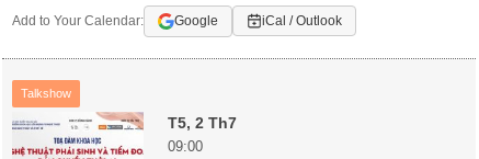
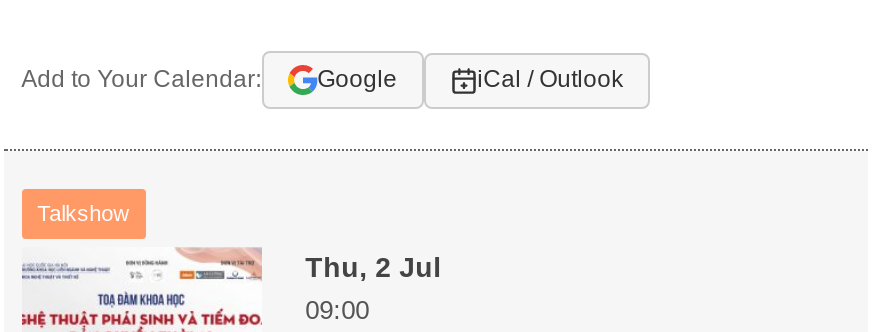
- T5, 2 Th7
+ Thu, 2 Jul
